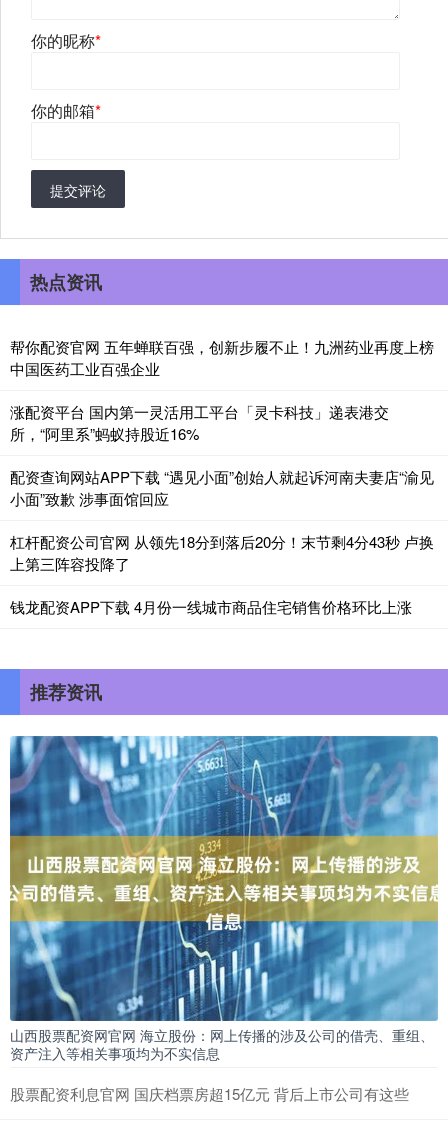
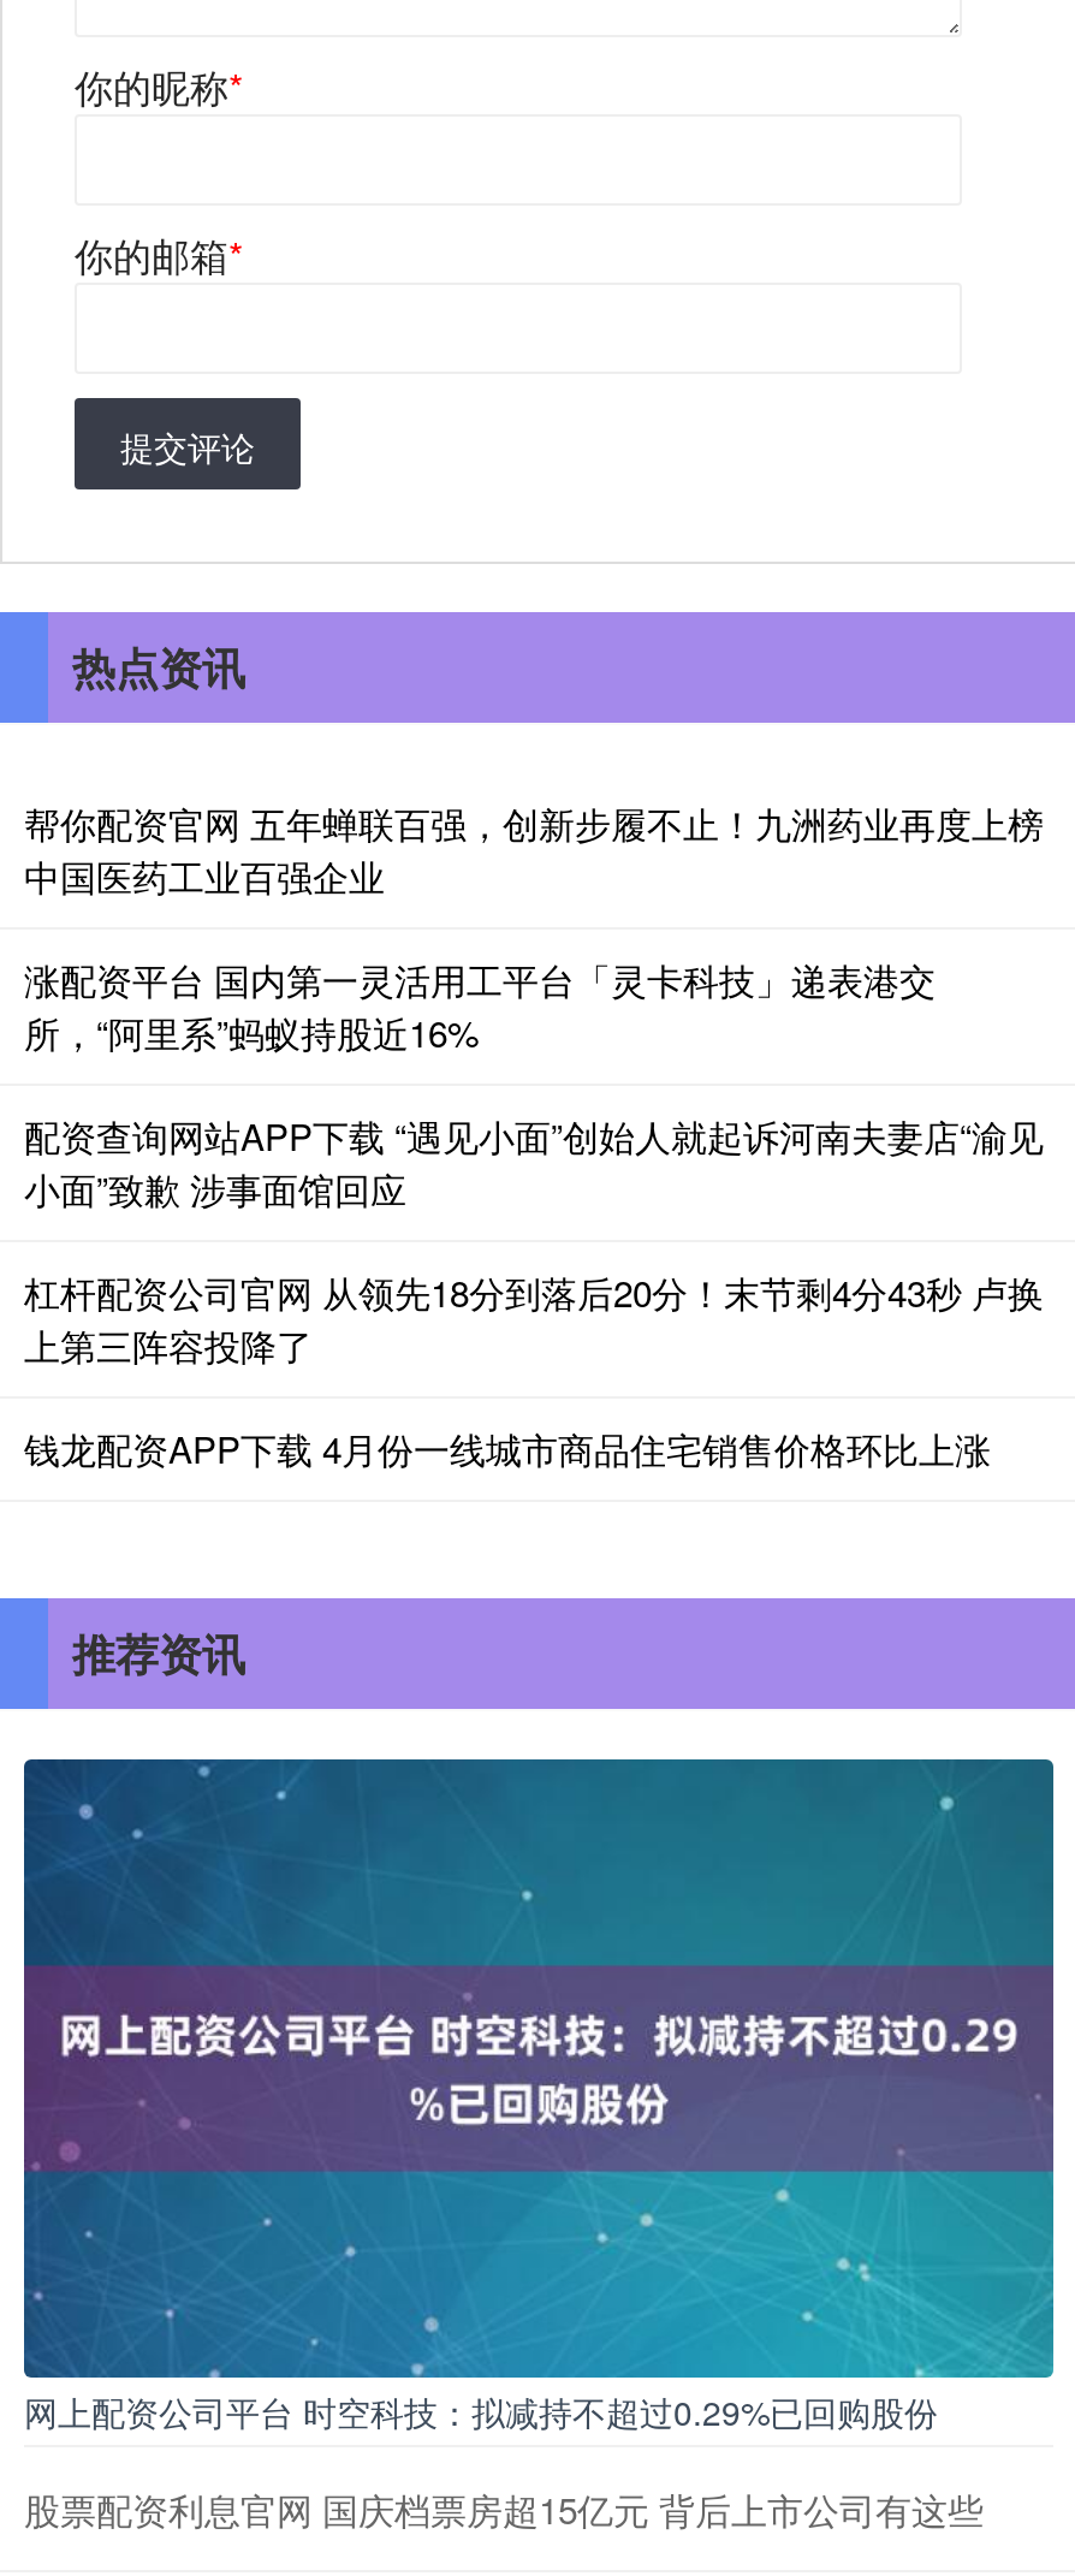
- [image]
- 山西股票配资网官网 海立股份：网上传播的涉及公司的借壳、重组、
- 资产注入等相关事项均为不实信息
+ [image]
+ 网上配资公司平台 时空科技：拟减持不超过0.29%已回购股份
